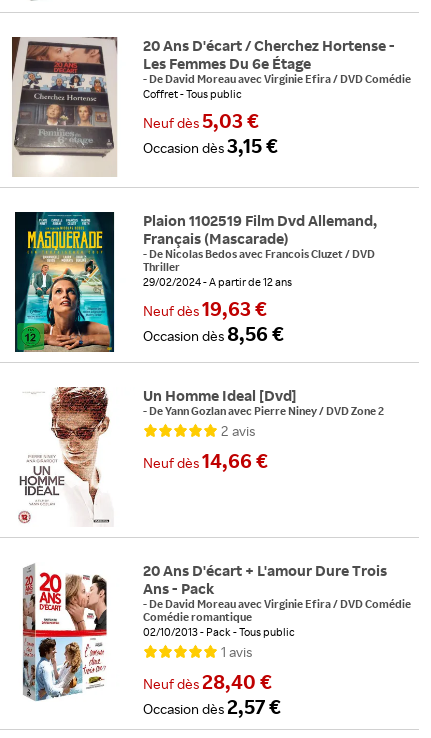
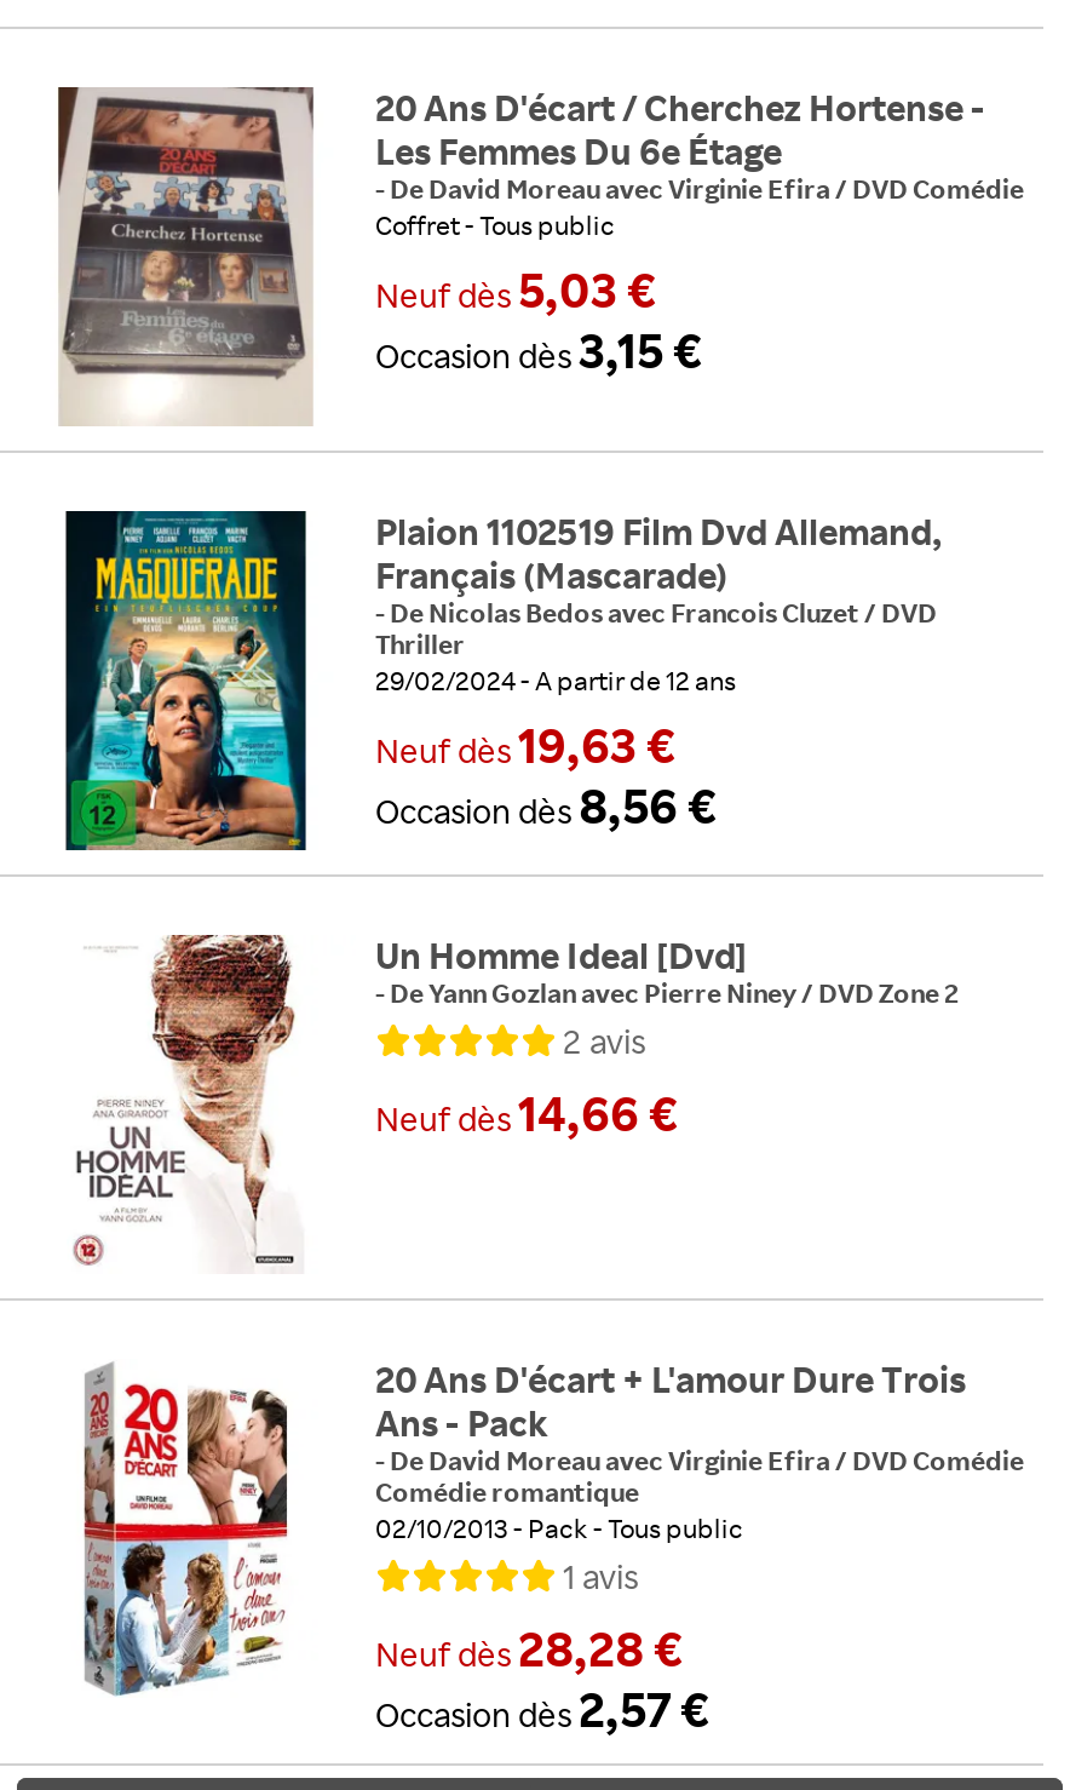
- Neufdès28,40 €
+ Neufdès28,28 €
